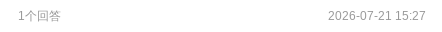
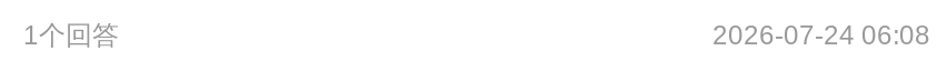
- 2026-07-21 15:27
+ 2026-07-24 06:08
